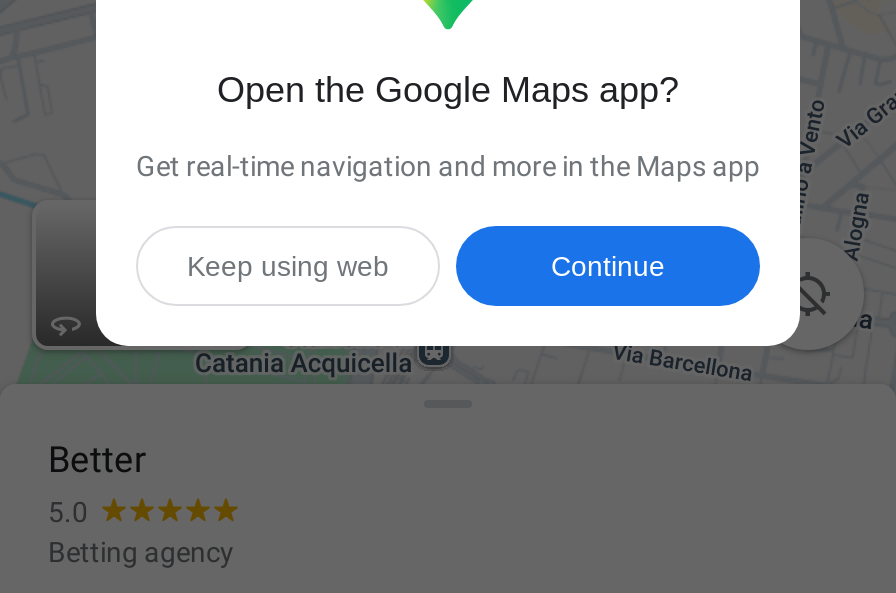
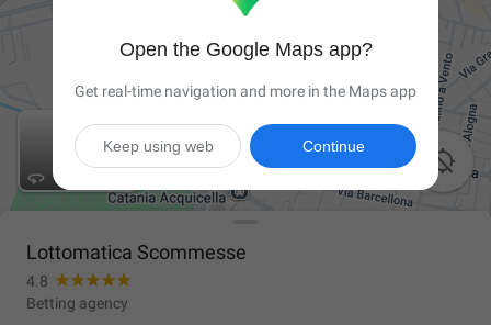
- Better
- 5.0
+ Lottomatica Scommesse
+ 4.8
